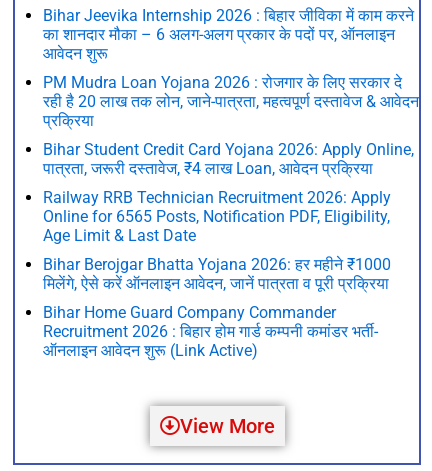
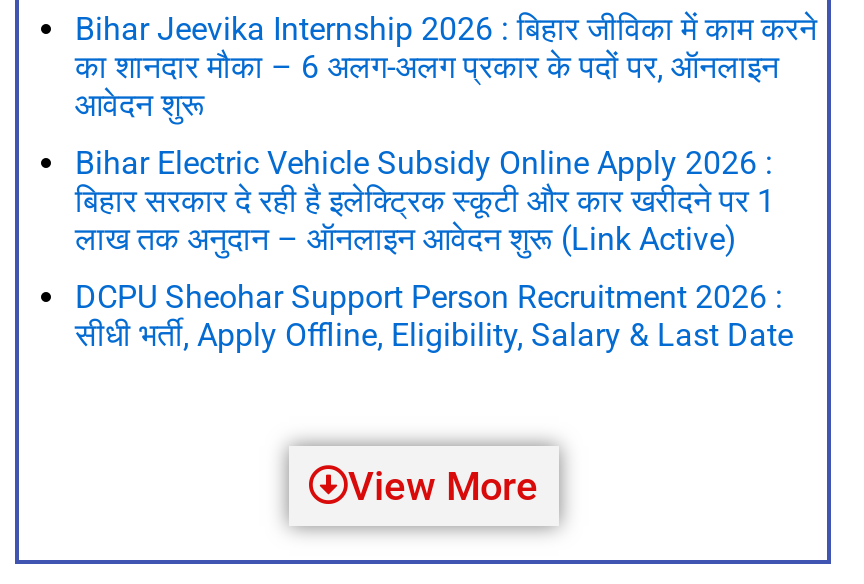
- PM Mudra Loan Yojana 2026 : रोजगार के लिए सरकार दे
- रही है 20 लाख तक लोन, जाने-पात्रता, महत्वपूर्ण दस्तावेज & आवेदन
- प्रक्रिया
- Bihar Student Credit Card Yojana 2026: Apply Online,
- पात्रता, जरूरी दस्तावेज, ₹4 लाख Loan, आवेदन प्रक्रिया
- Railway RRB Technician Recruitment 2026: Apply
- Online for 6565 Posts, Notification PDF, Eligibility,
- Age Limit & Last Date
- Bihar Berojgar Bhatta Yojana 2026: हर महीने ₹1000
- मिलेंगे, ऐसे करें ऑनलाइन आवेदन, जानें पात्रता व पूरी प्रक्रिया
- Bihar Home Guard Company Commander
- Recruitment 2026 : बिहार होम गार्ड कम्पनी कमांडर भर्ती-
- ऑनलाइन आवेदन शुरू (Link Active)
+ Bihar Electric Vehicle Subsidy Online Apply 2026 :
+ बिहार सरकार दे रही है इलेक्ट्रिक स्कूटी और कार खरीदने पर 1
+ लाख तक अनुदान – ऑनलाइन आवेदन शुरू (Link Active)
+ DCPU Sheohar Support Person Recruitment 2026 :
+ सीधी भर्ती, Apply Offline, Eligibility, Salary & Last Date
